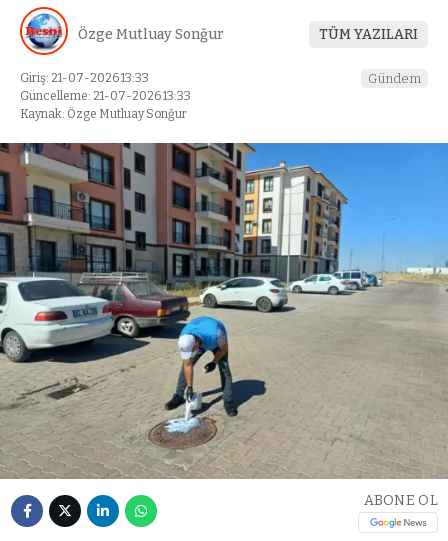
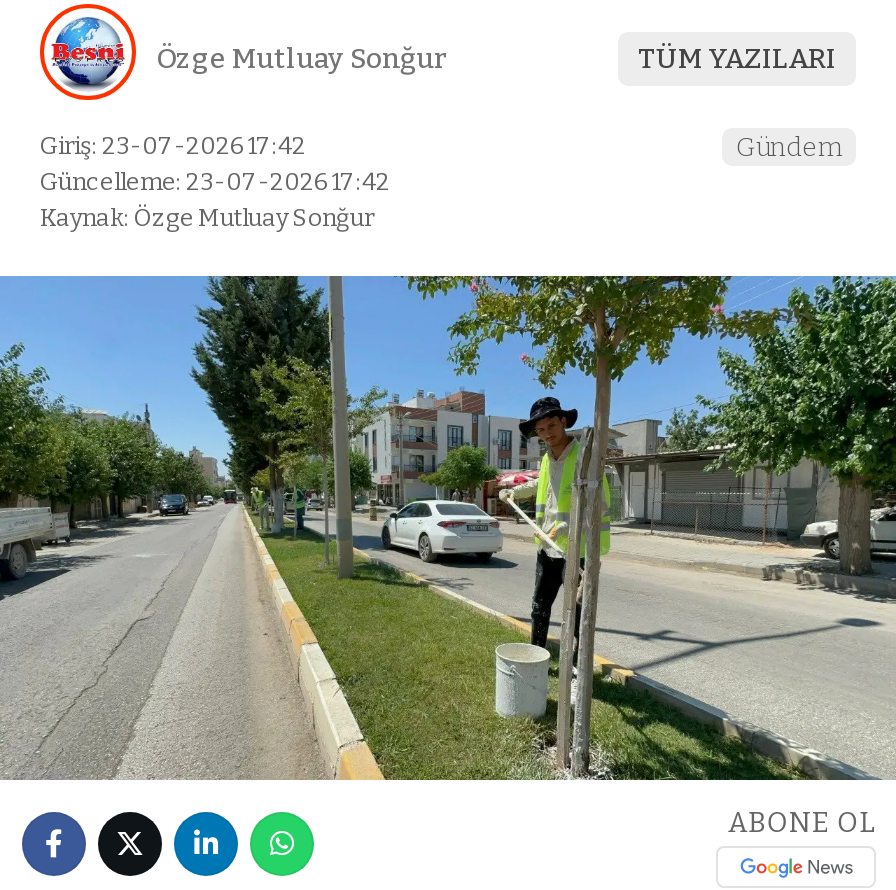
- Giriş: 21-07-2026 13:33
+ Giriş: 23-07-2026 17:42

- Güncelleme: 21-07-2026 13:33
+ Güncelleme: 23-07-2026 17:42

- [image]
+ [image]
